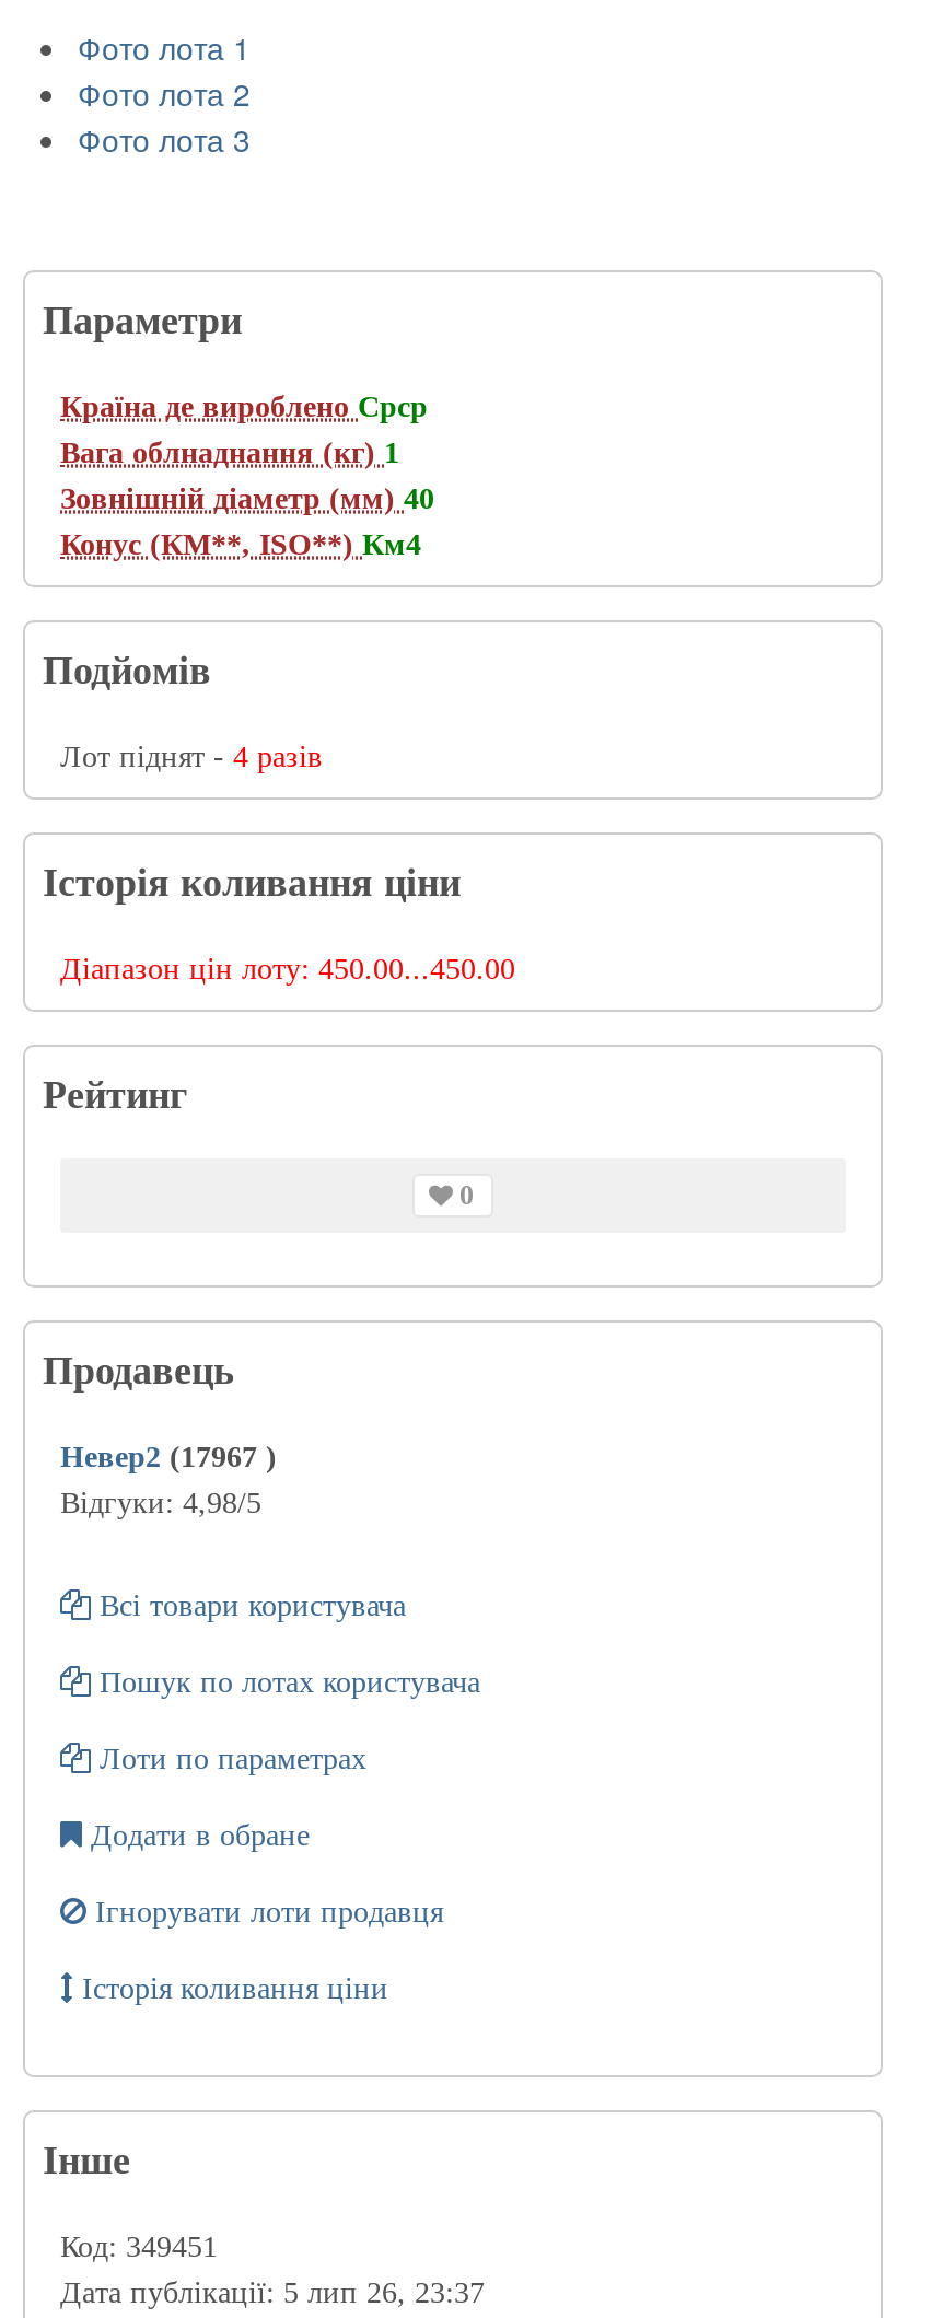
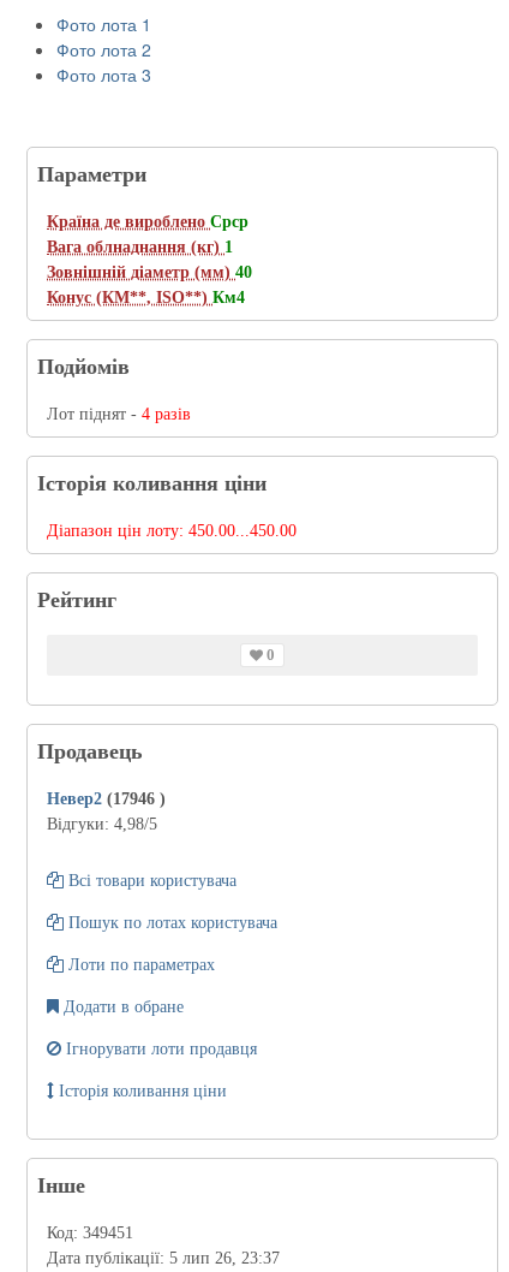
- Невер2 (17967)
+ Невер2 (17946)
